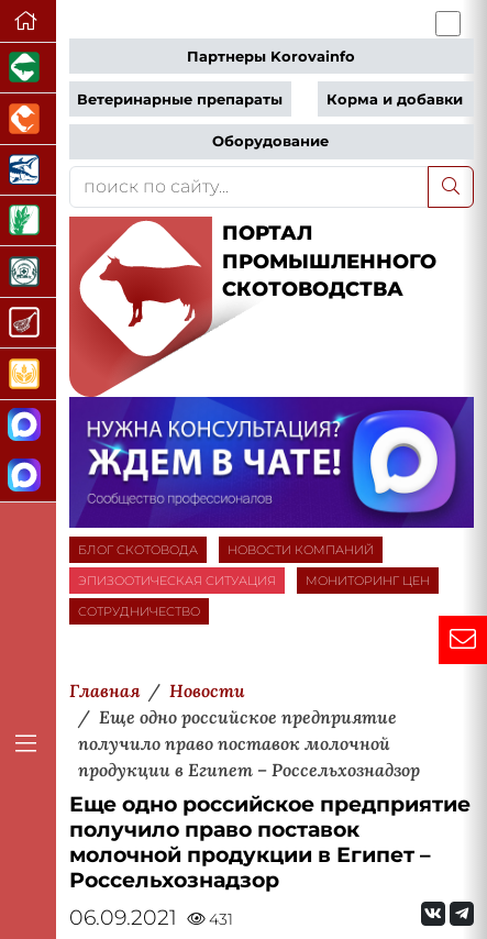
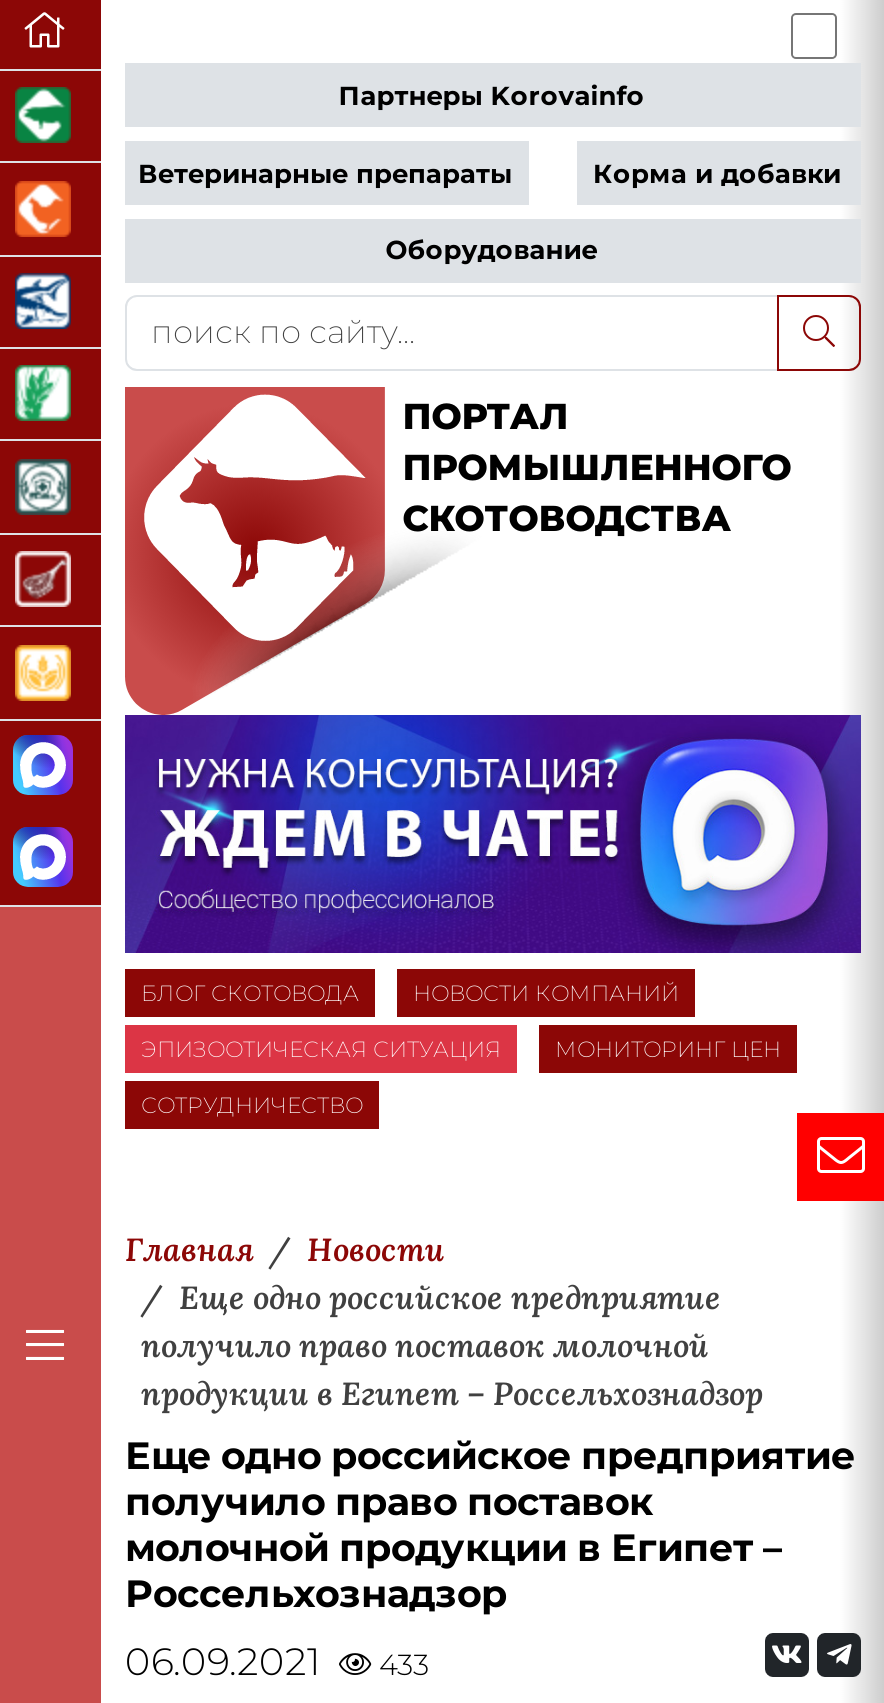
- 06.09.2021 431
+ 06.09.2021 433
